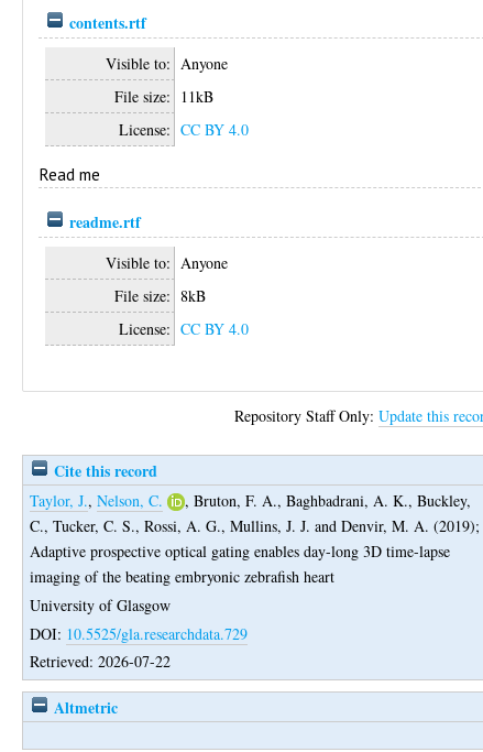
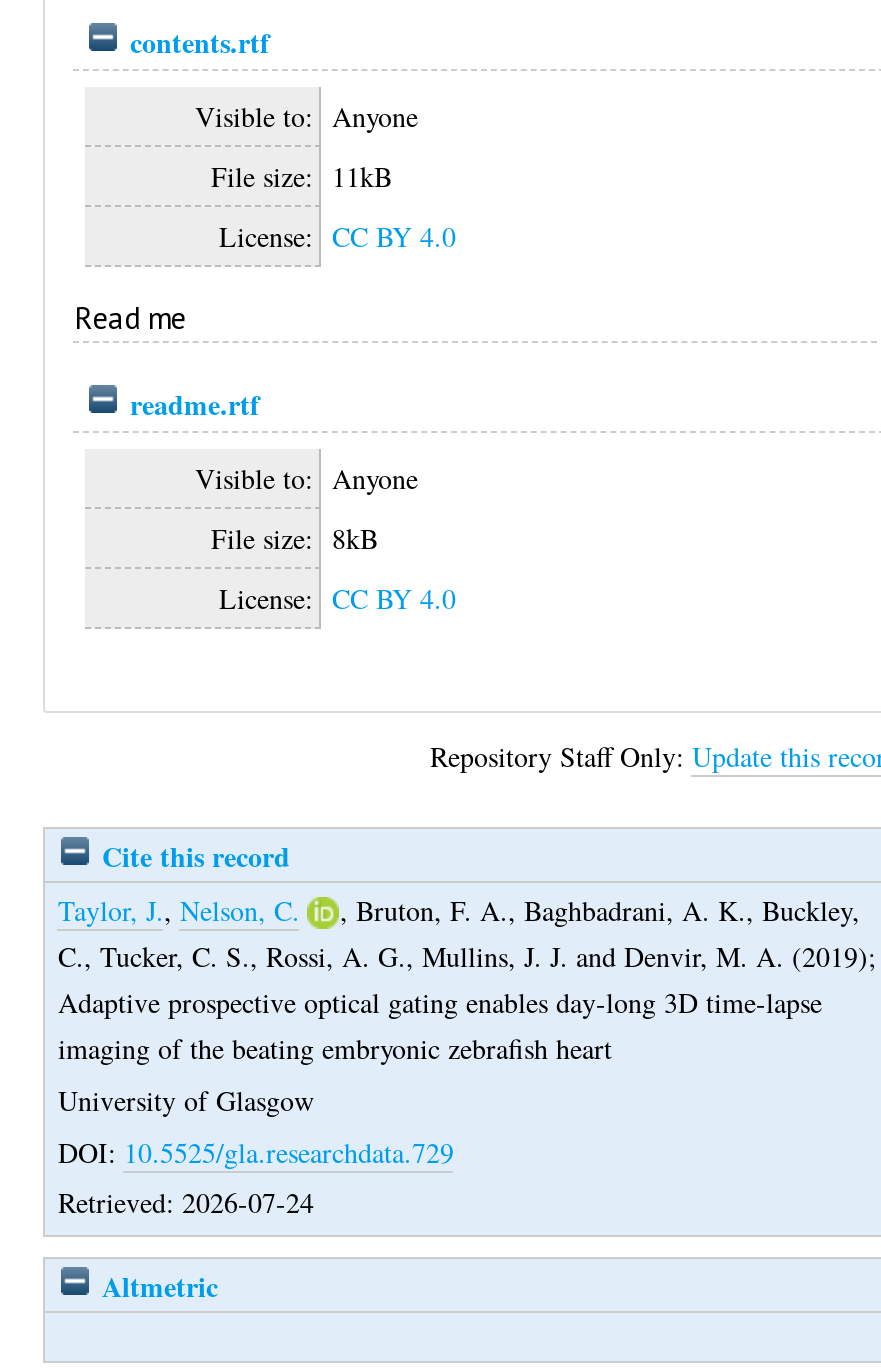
- Retrieved: 2026-07-22
+ Retrieved: 2026-07-24
